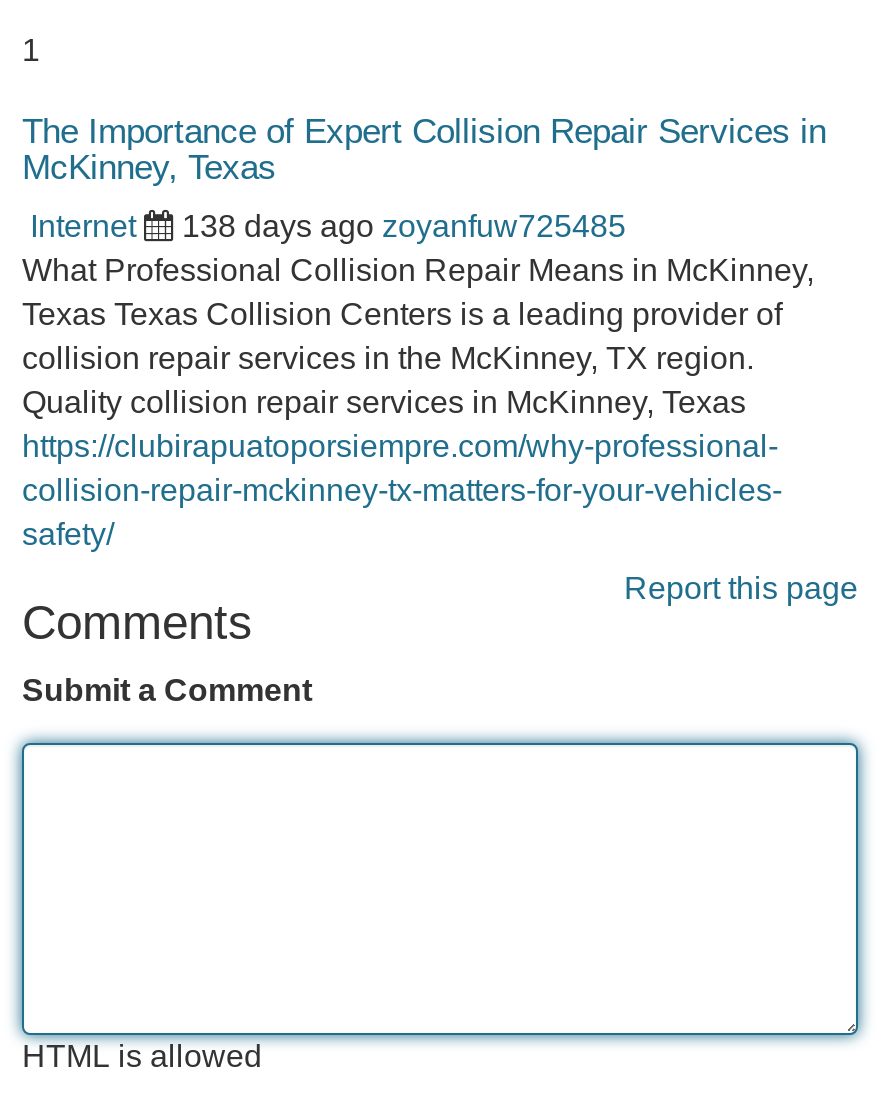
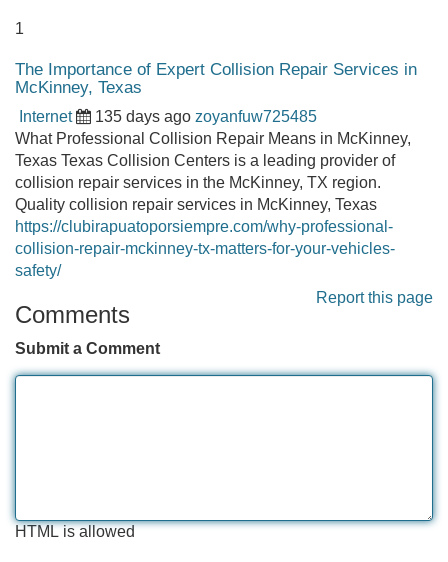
- 138 days ago zoyanfuw725485
+ 135 days ago zoyanfuw725485
